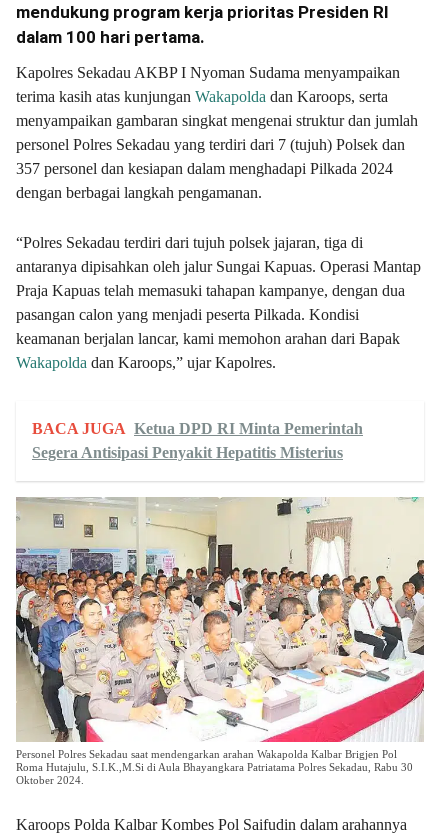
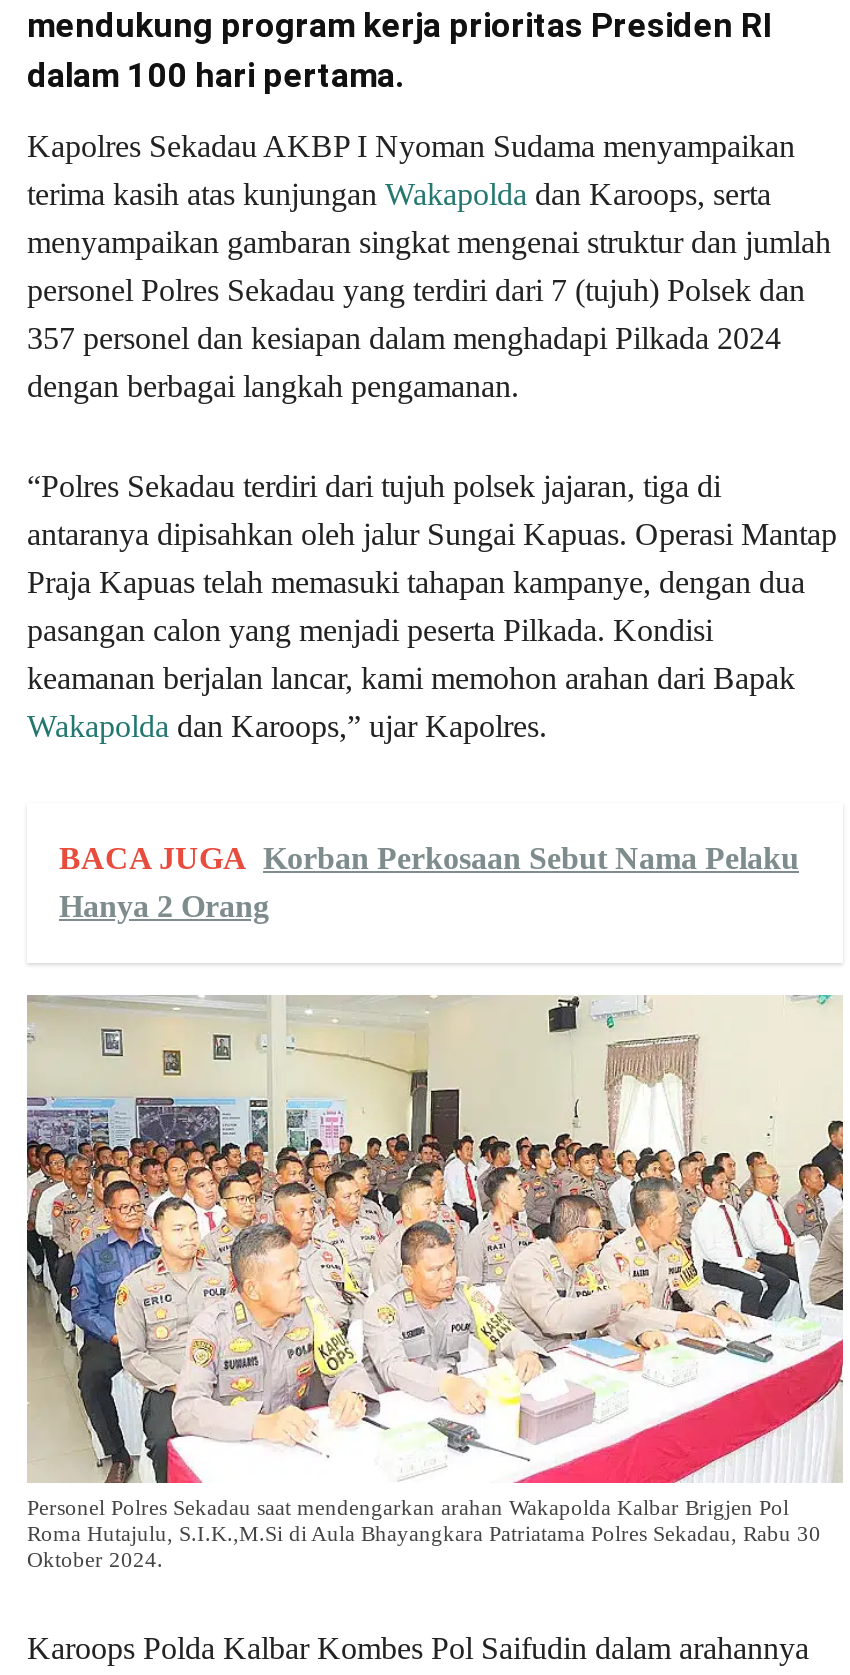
- BACA JUGA Ketua DPD RI Minta Pemerintah
- Segera Antisipasi Penyakit Hepatitis Misterius
+ BACA JUGA Korban Perkosaan Sebut Nama Pelaku
+ Hanya 2 Orang
